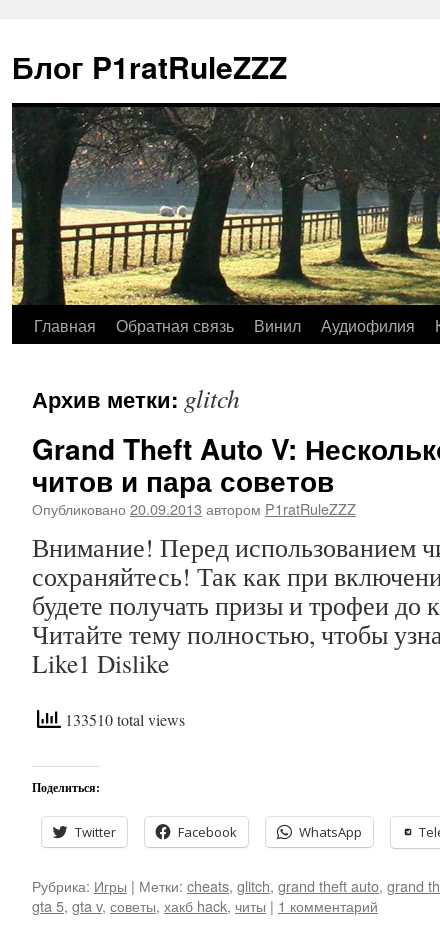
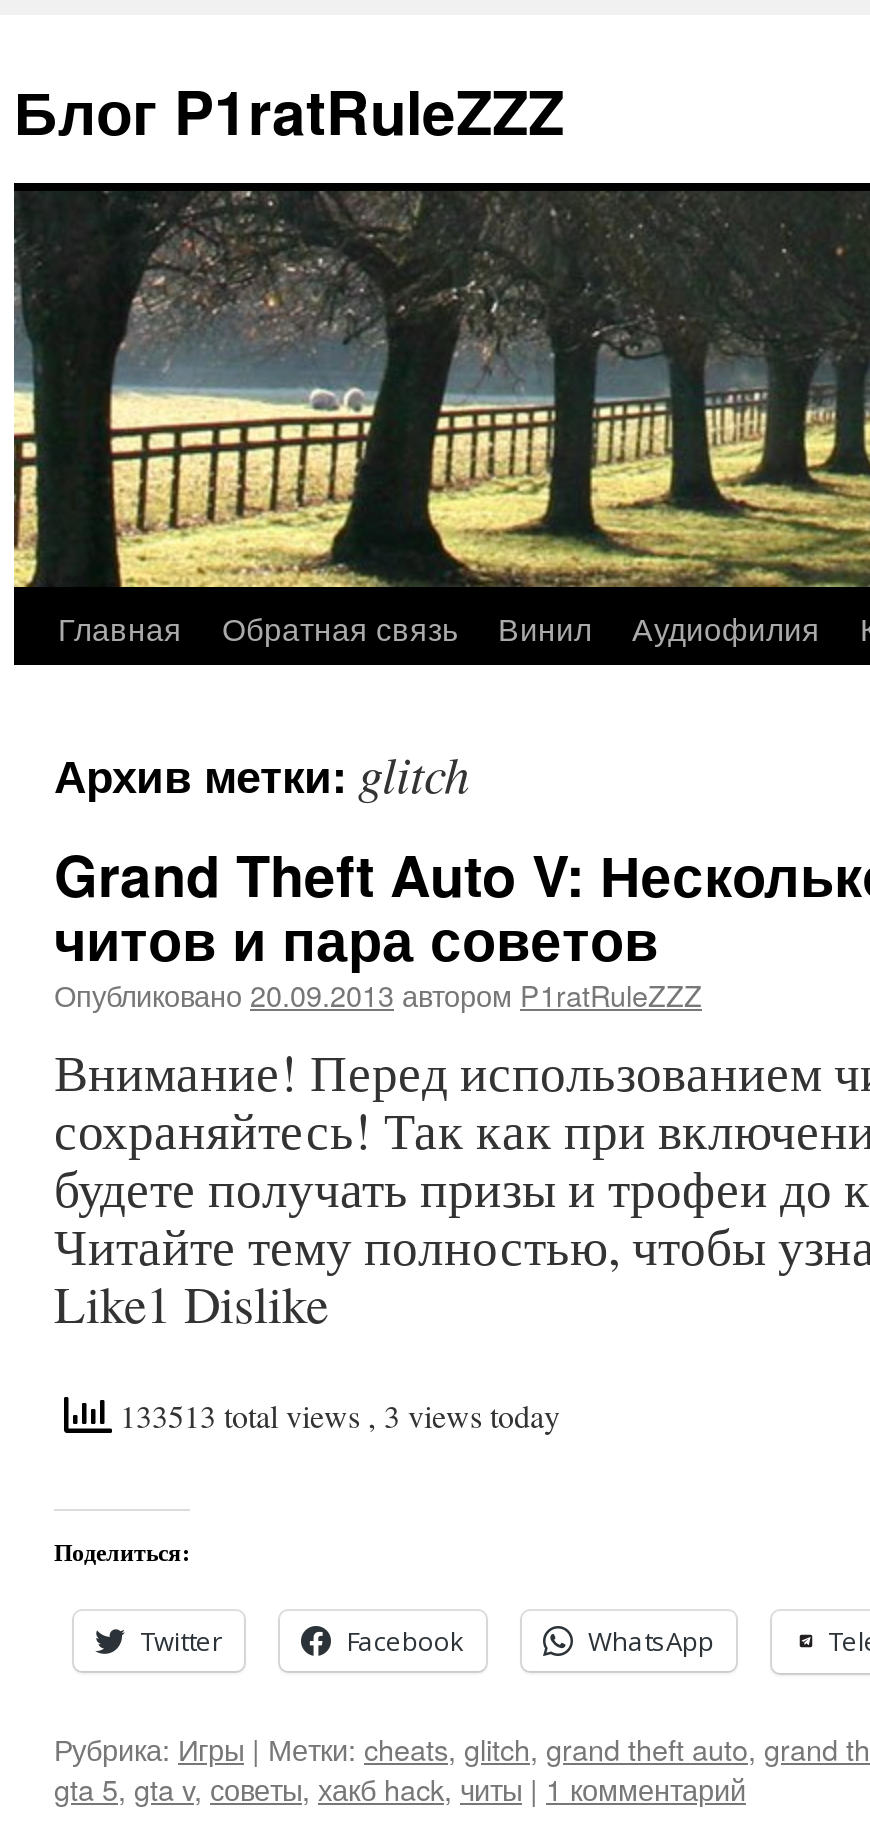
- 133510 total views
+ 133513 total views, 3 views today
